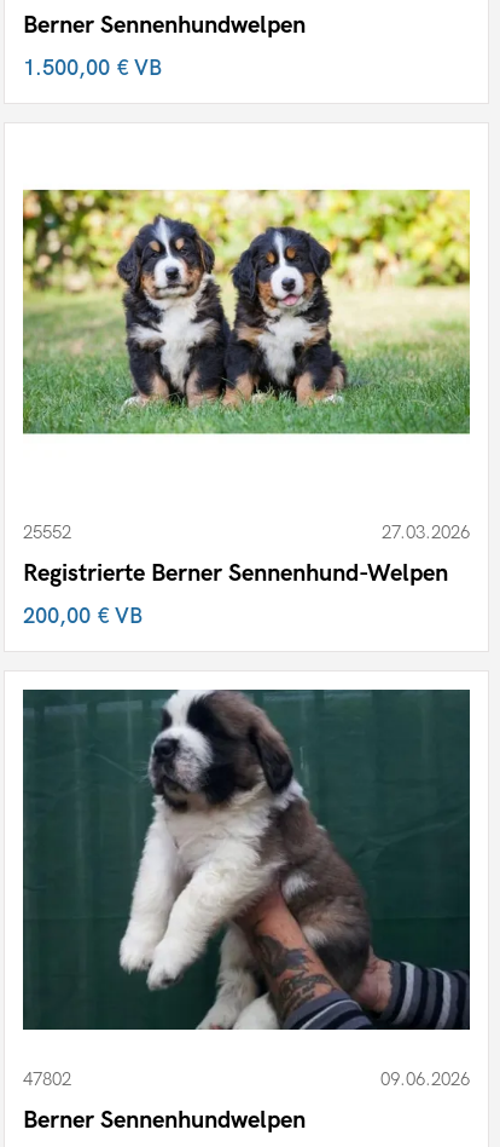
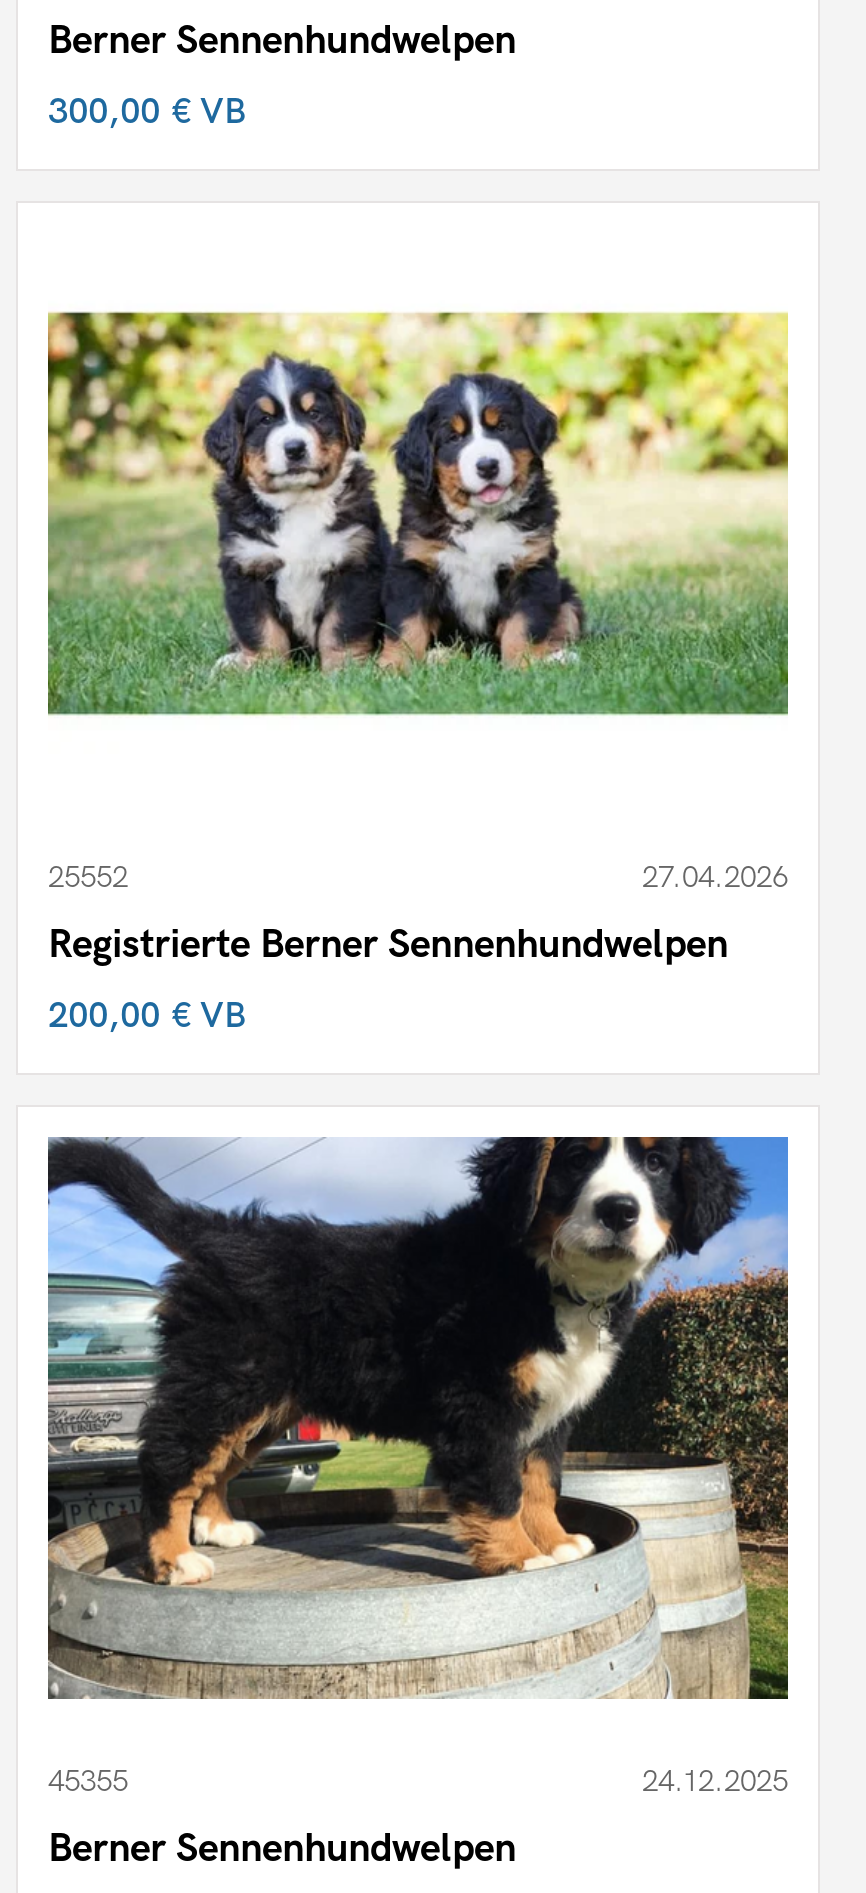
- 1.500,00 €VB
+ 300,00 €VB

- 27.03.2026
+ 27.04.2026

- Registrierte Berner Sennenhund-Welpen
+ Registrierte Berner Sennenhundwelpen

- [image]
- 47802
+ [image]
+ 45355

- 09.06.2026
+ 24.12.2025
